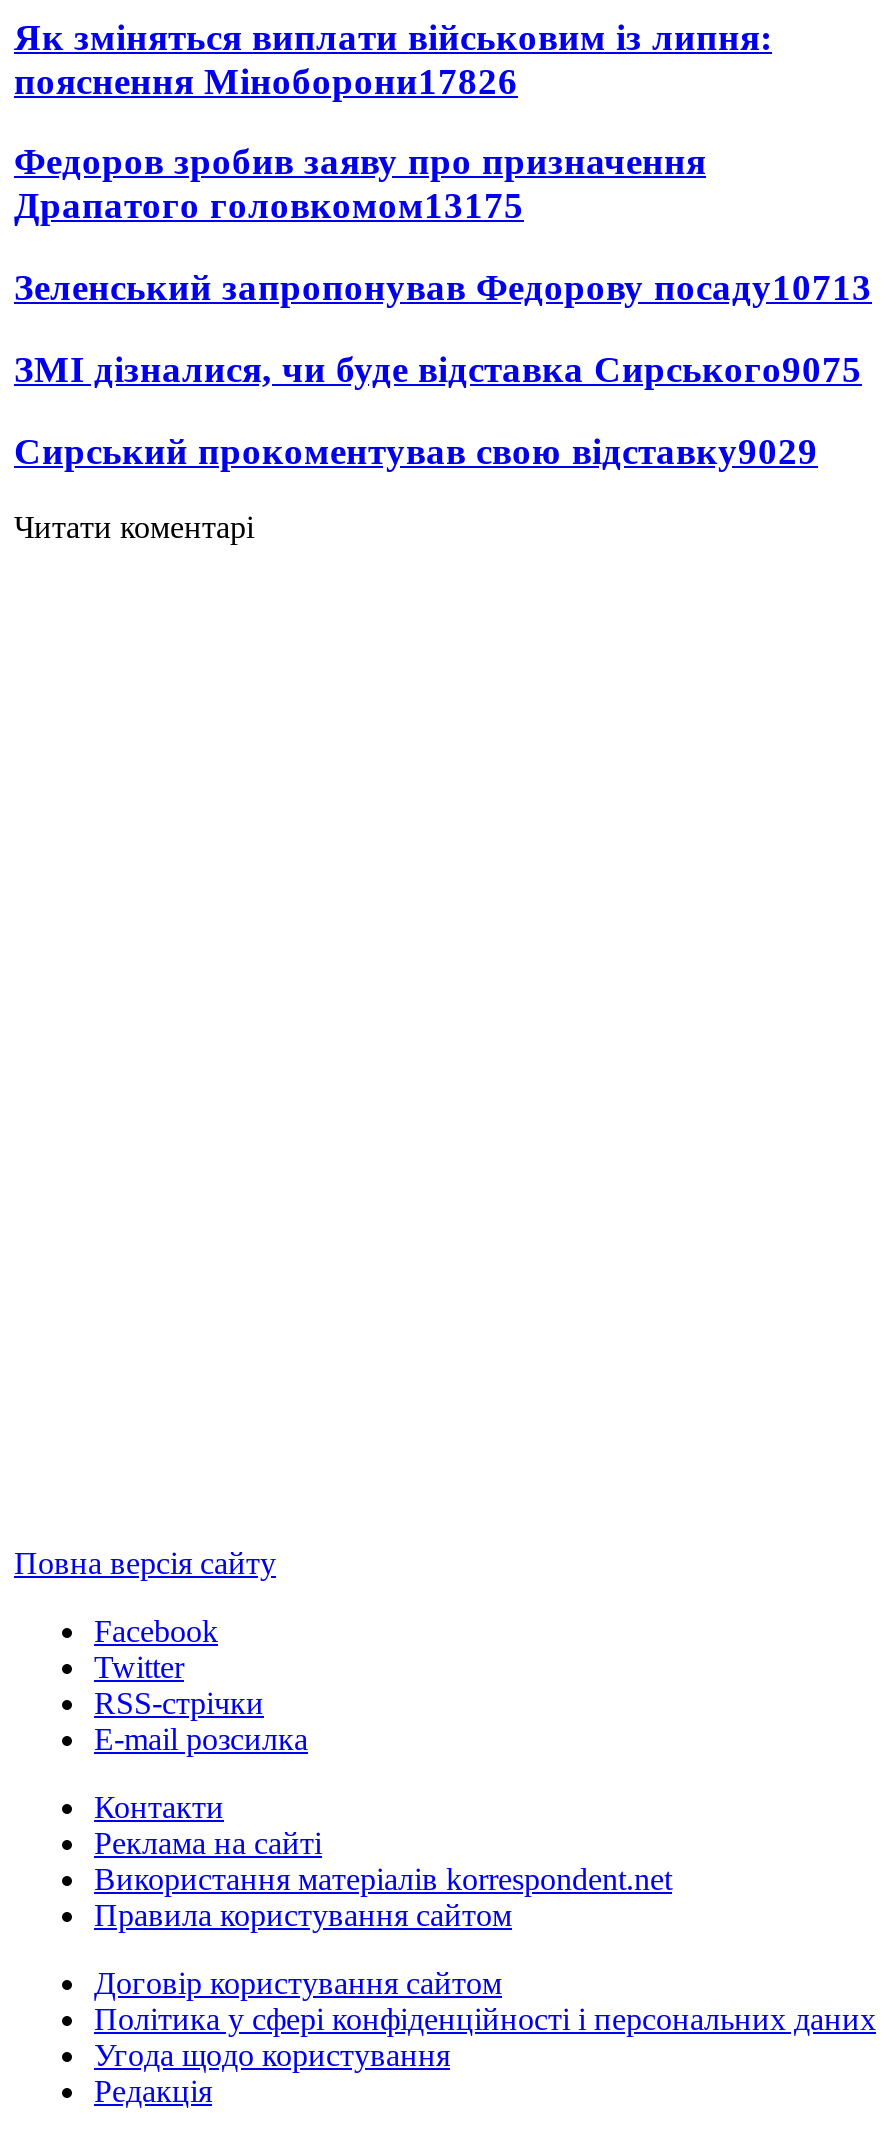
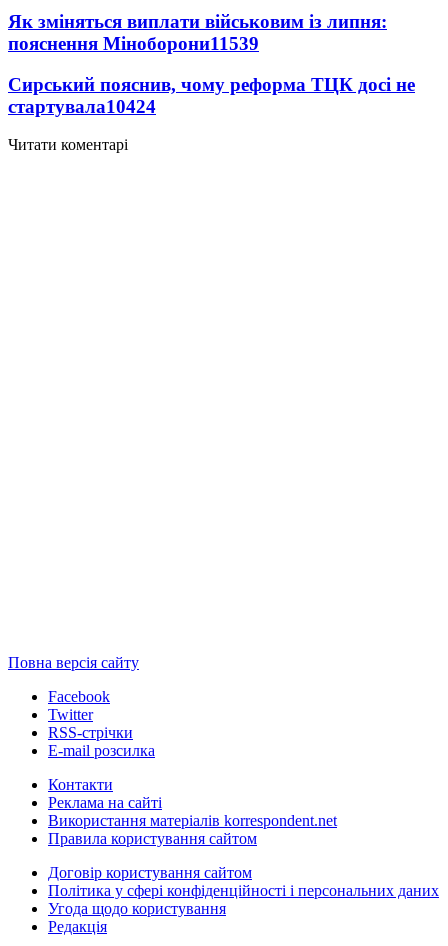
- пояснення Міноборони17826
- Федоров зробив заяву про призначення
- Драпатого головкомом13175
- Зеленський запропонував Федорову посаду10713
- ЗМІ дізналися, чи буде відставка Сирського9075
- Сирський прокоментував свою відставку9029
+ пояснення Міноборони11539
+ Сирський пояснив, чому реформа ТЦК досі не
+ стартувала10424
